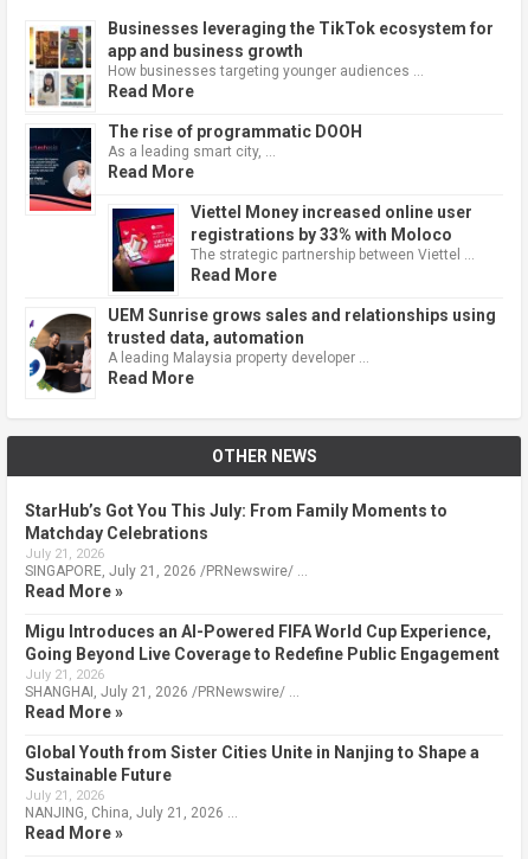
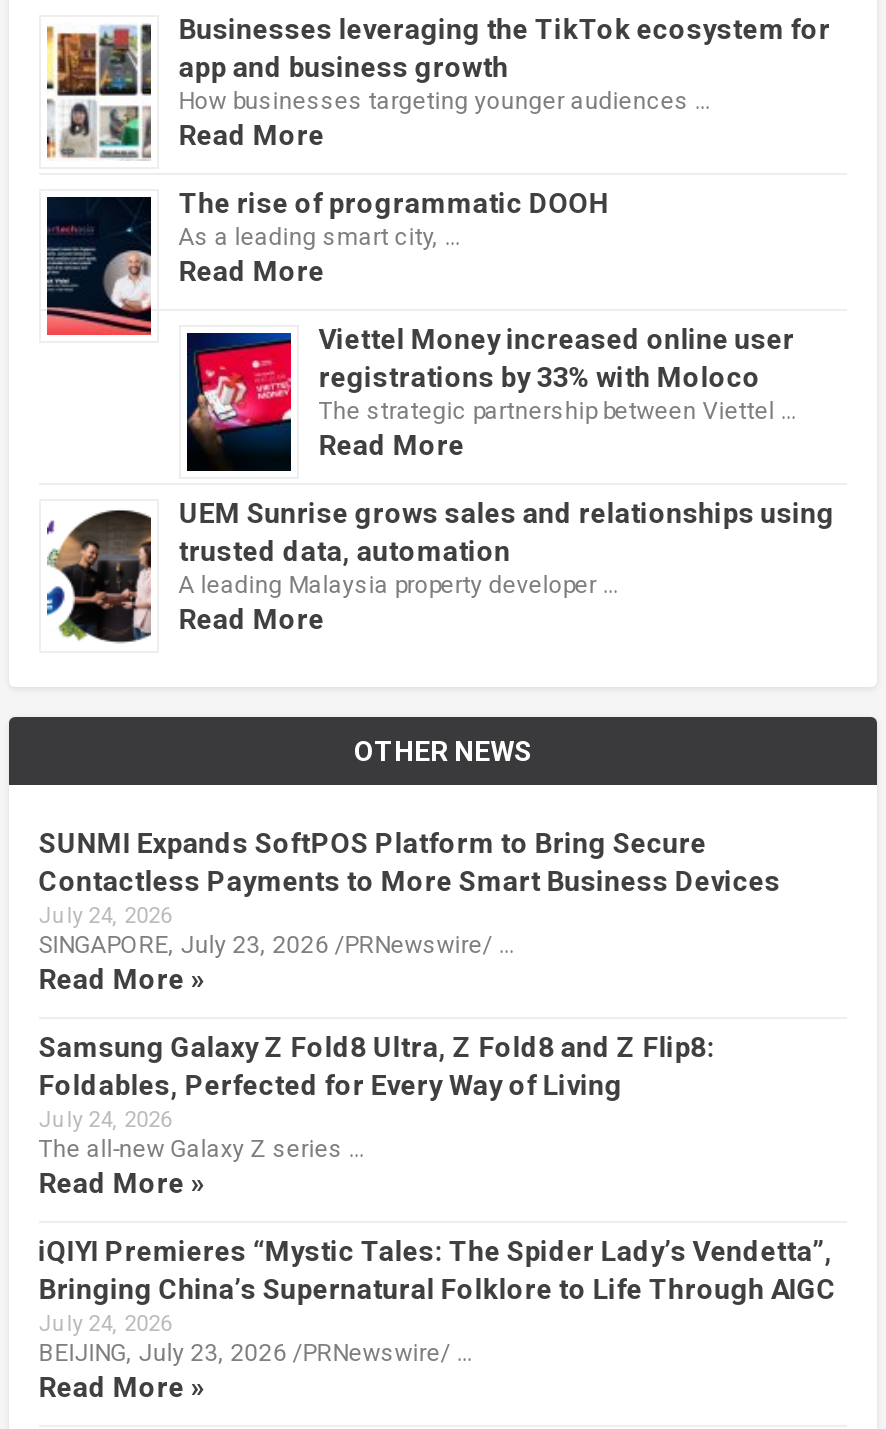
- StarHub’s Got You This July: From Family Moments to
- Matchday Celebrations
- July 21, 2026
- SINGAPORE, July 21, 2026 /PRNewswire/ …
+ SUNMI Expands SoftPOS Platform to Bring Secure
+ Contactless Payments to More Smart Business Devices
+ July 24, 2026
+ SINGAPORE, July 23, 2026 /PRNewswire/ …

- Migu Introduces an AI-Powered FIFA World Cup Experience,
- Going Beyond Live Coverage to Redefine Public Engagement
- July 21, 2026
- SHANGHAI, July 21, 2026 /PRNewswire/ …
+ Samsung Galaxy Z Fold8 Ultra, Z Fold8 and Z Flip8:
+ Foldables, Perfected for Every Way of Living
+ July 24, 2026
+ The all-new Galaxy Z series …

- Global Youth from Sister Cities Unite in Nanjing to Shape a
- Sustainable Future
- July 21, 2026
- NANJING, China, July 21, 2026 …
+ iQIYI Premieres “Mystic Tales: The Spider Lady’s Vendetta”,
+ Bringing China’s Supernatural Folklore to Life Through AIGC
+ July 24, 2026
+ BEIJING, July 23, 2026 /PRNewswire/ …
